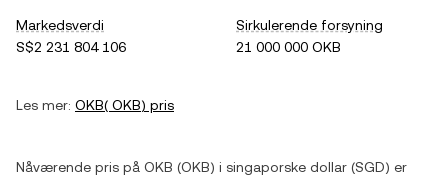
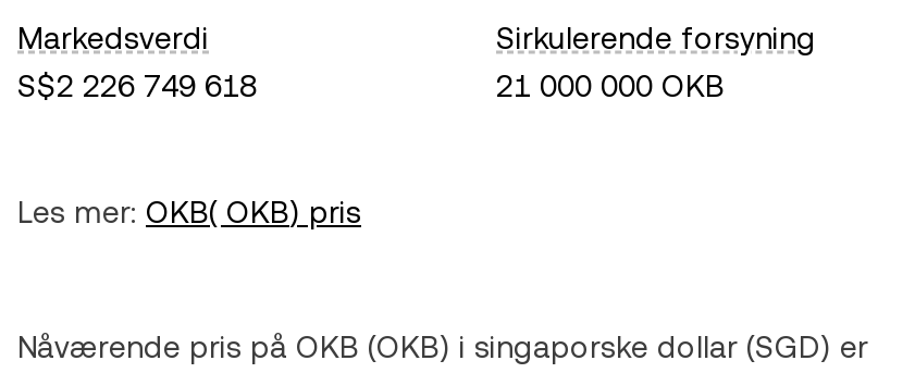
- S$2 231 804 106
+ S$2 226 749 618
